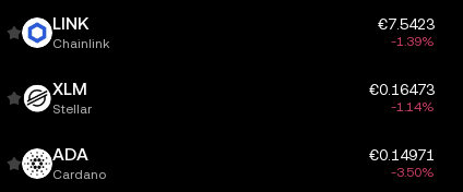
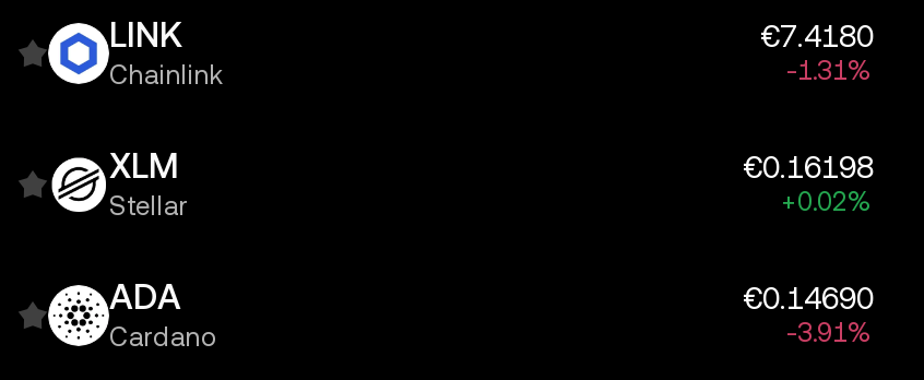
- €7.5423
+ €7.4180

- -1.39%
+ -1.31%

- €0.16473
+ €0.16198

- -1.14%
+ +0.02%

- €0.14971
+ €0.14690

- -3.50%
+ -3.91%
